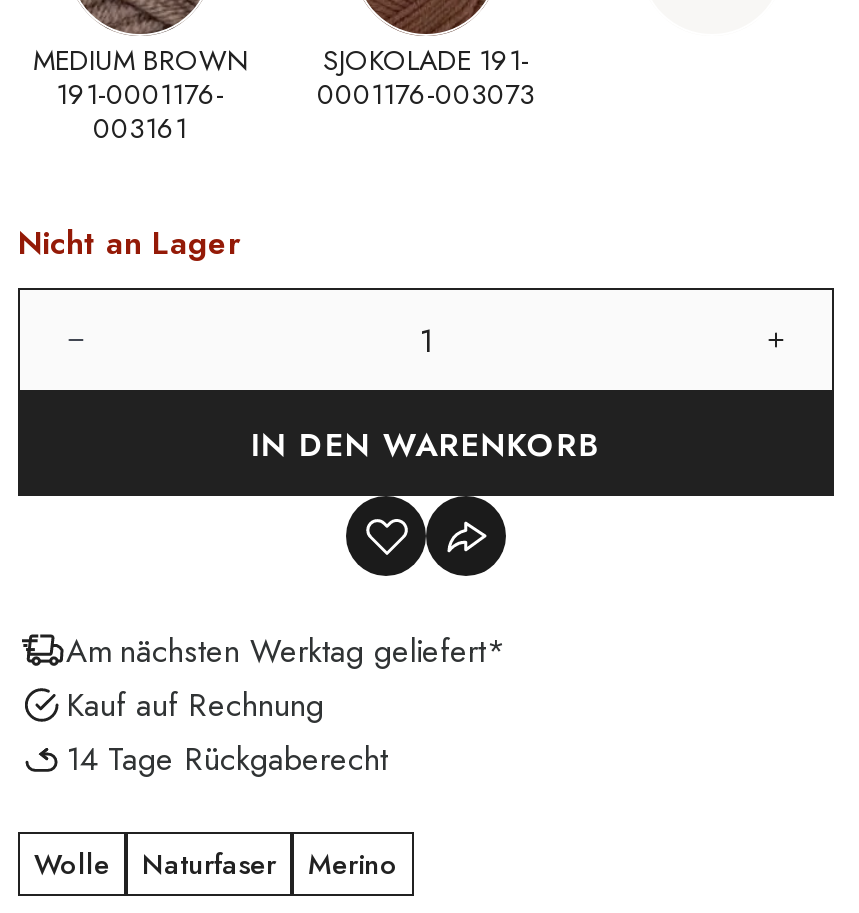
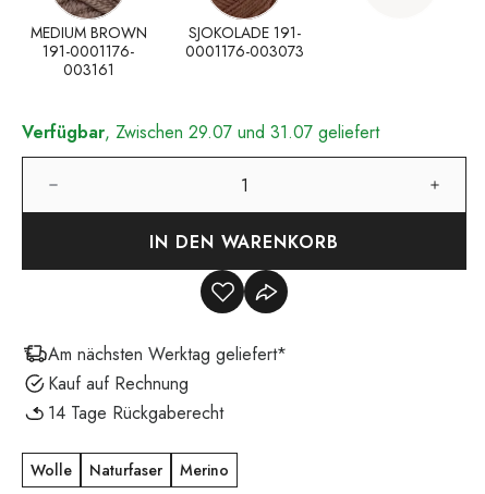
- Nicht an Lager
+ Verfügbar, Zwischen 29.07 und 31.07 geliefert
